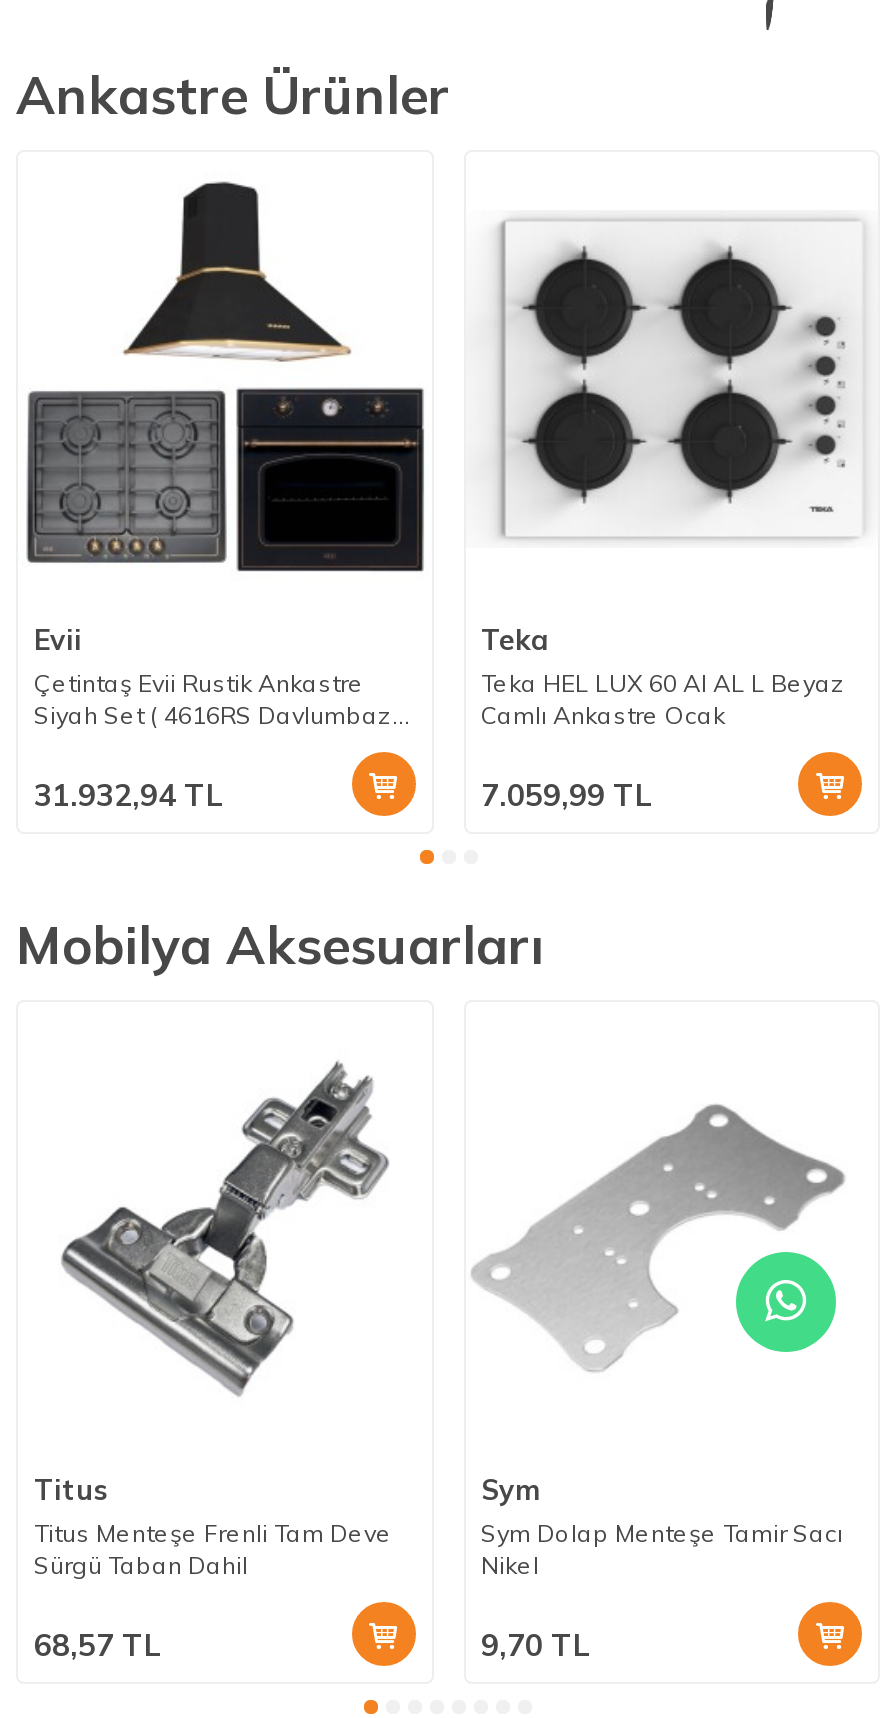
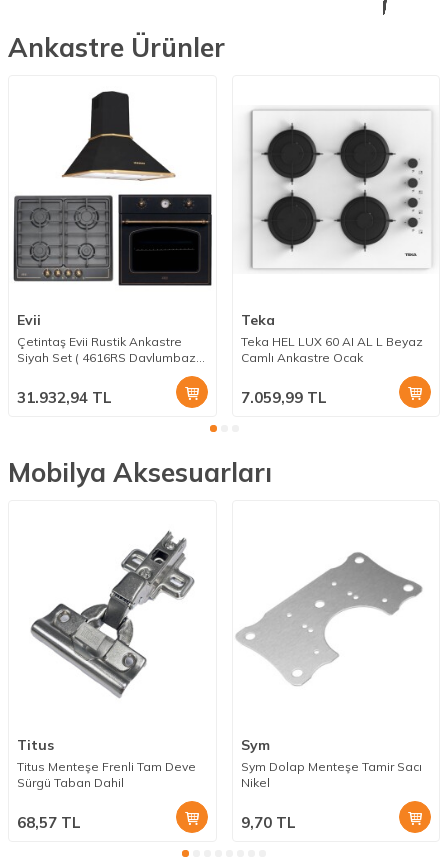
- [image]
